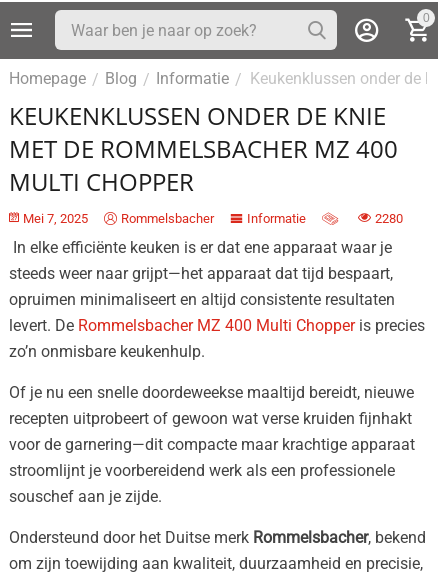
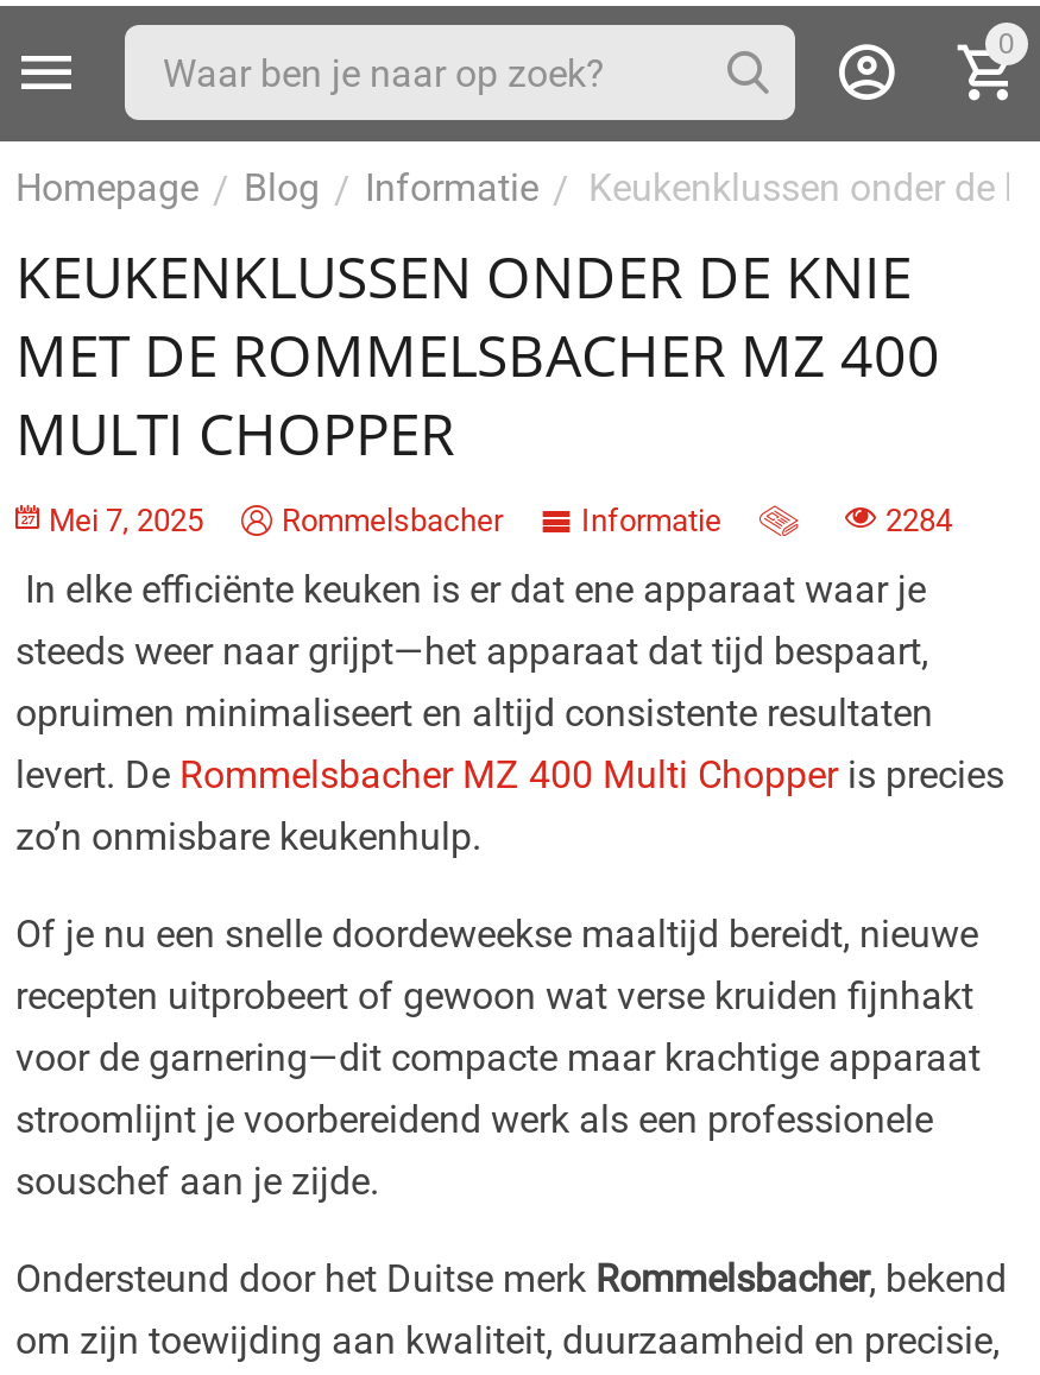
- 2280
+ 2284
